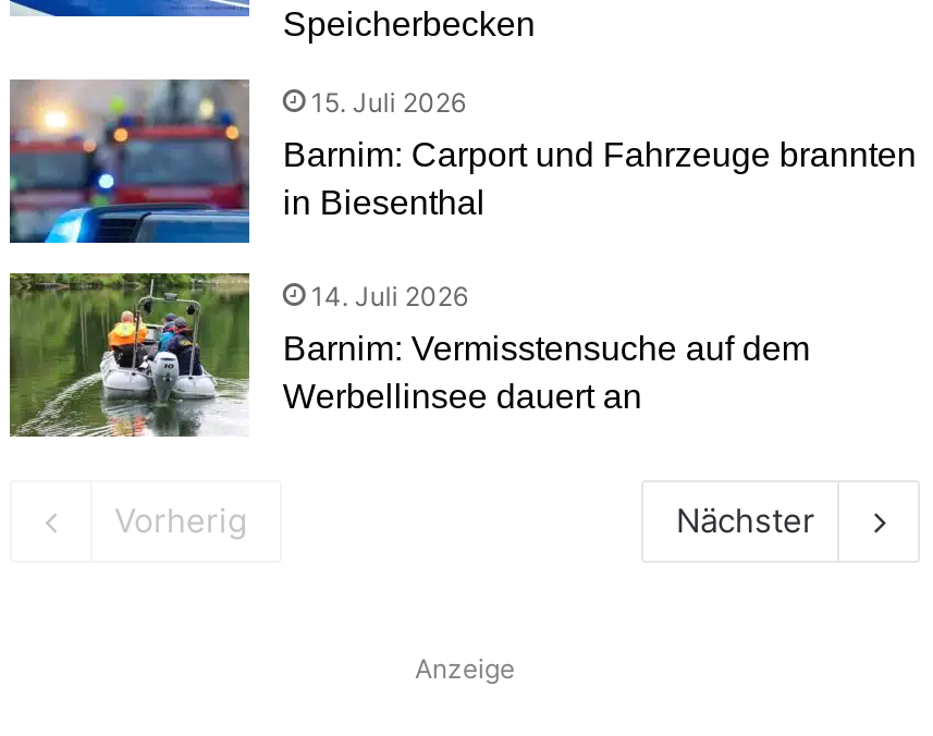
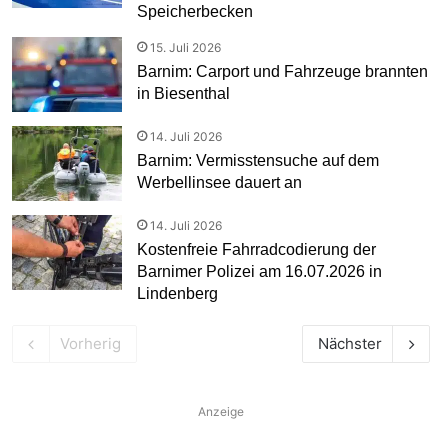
+ [image]
+ 14. Juli 2026
+ Kostenfreie Fahrradcodierung der
+ Barnimer Polizei am 16.07.2026 in
+ Lindenberg
